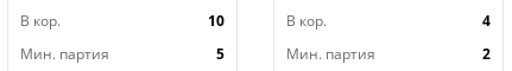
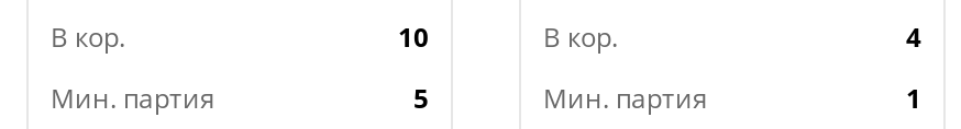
- 2
+ 1
